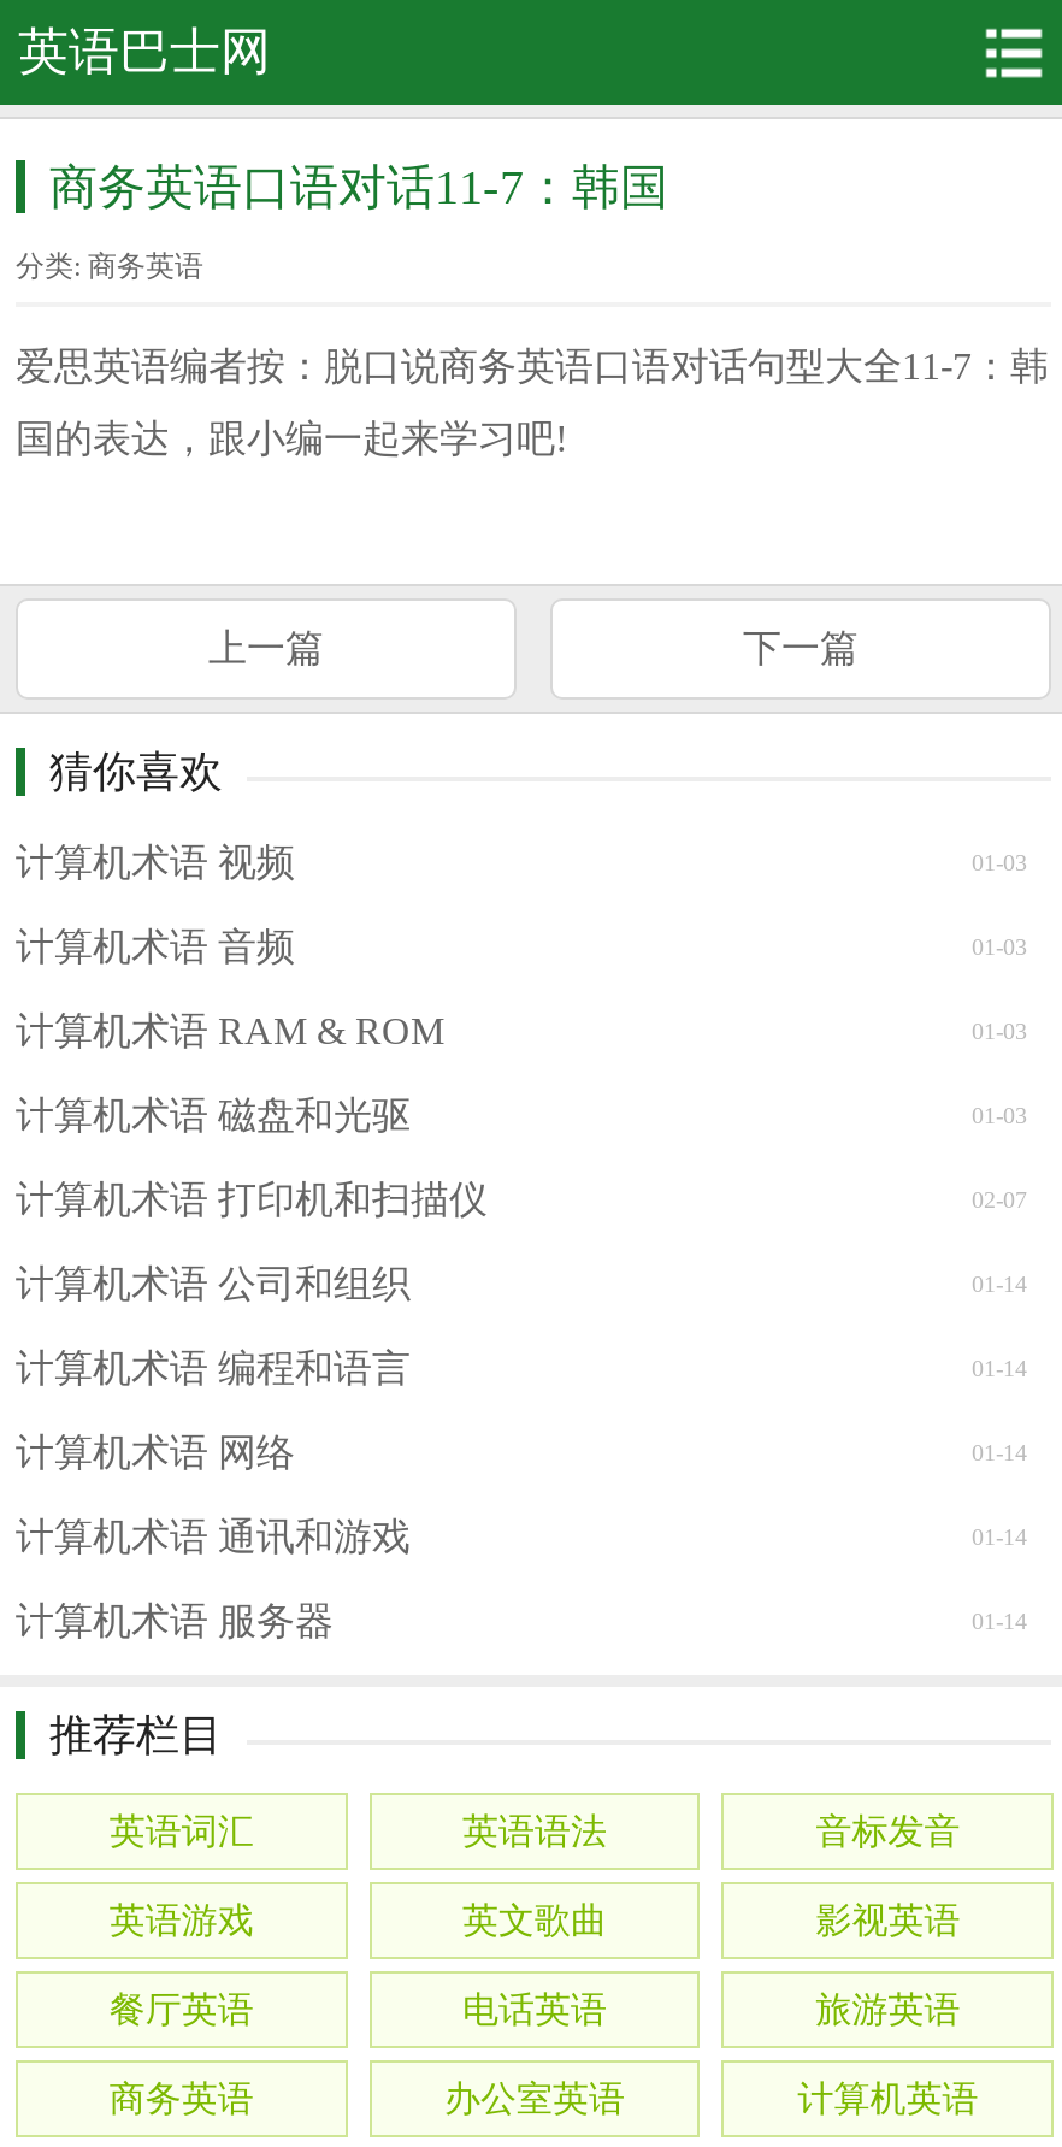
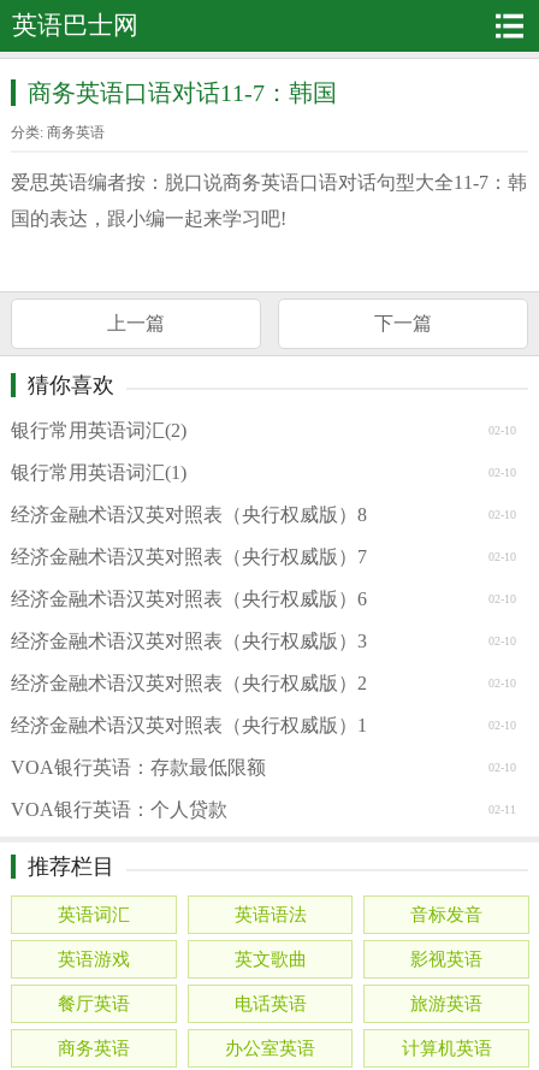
- 01-03
- 计算机术语 视频
+ 02-10
+ 银行常用英语词汇(2)

- 01-03
- 计算机术语 音频
+ 02-10
+ 银行常用英语词汇(1)

- 01-03
- 计算机术语 RAM & ROM
+ 02-10
+ 经济金融术语汉英对照表（央行权威版）8

- 01-03
- 计算机术语 磁盘和光驱
+ 02-10
+ 经济金融术语汉英对照表（央行权威版）7

- 02-07
- 计算机术语 打印机和扫描仪
+ 02-10
+ 经济金融术语汉英对照表（央行权威版）6

- 01-14
- 计算机术语 公司和组织
+ 02-10
+ 经济金融术语汉英对照表（央行权威版）3

- 01-14
- 计算机术语 编程和语言
+ 02-10
+ 经济金融术语汉英对照表（央行权威版）2

- 01-14
- 计算机术语 网络
+ 02-10
+ 经济金融术语汉英对照表（央行权威版）1

- 01-14
- 计算机术语 通讯和游戏
+ 02-10
+ VOA银行英语：存款最低限额

- 01-14
- 计算机术语 服务器
+ 02-11
+ VOA银行英语：个人贷款
